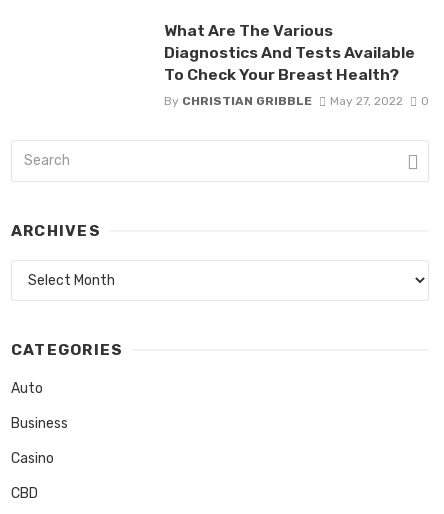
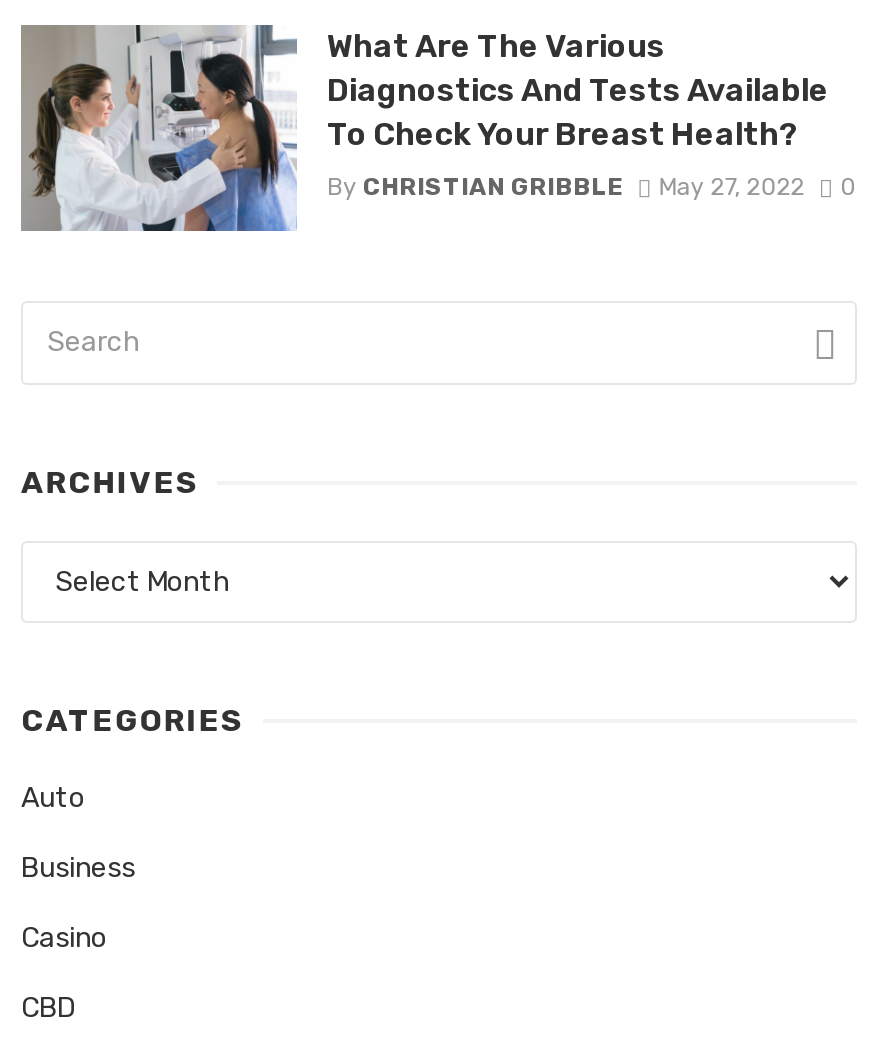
+ [image]
